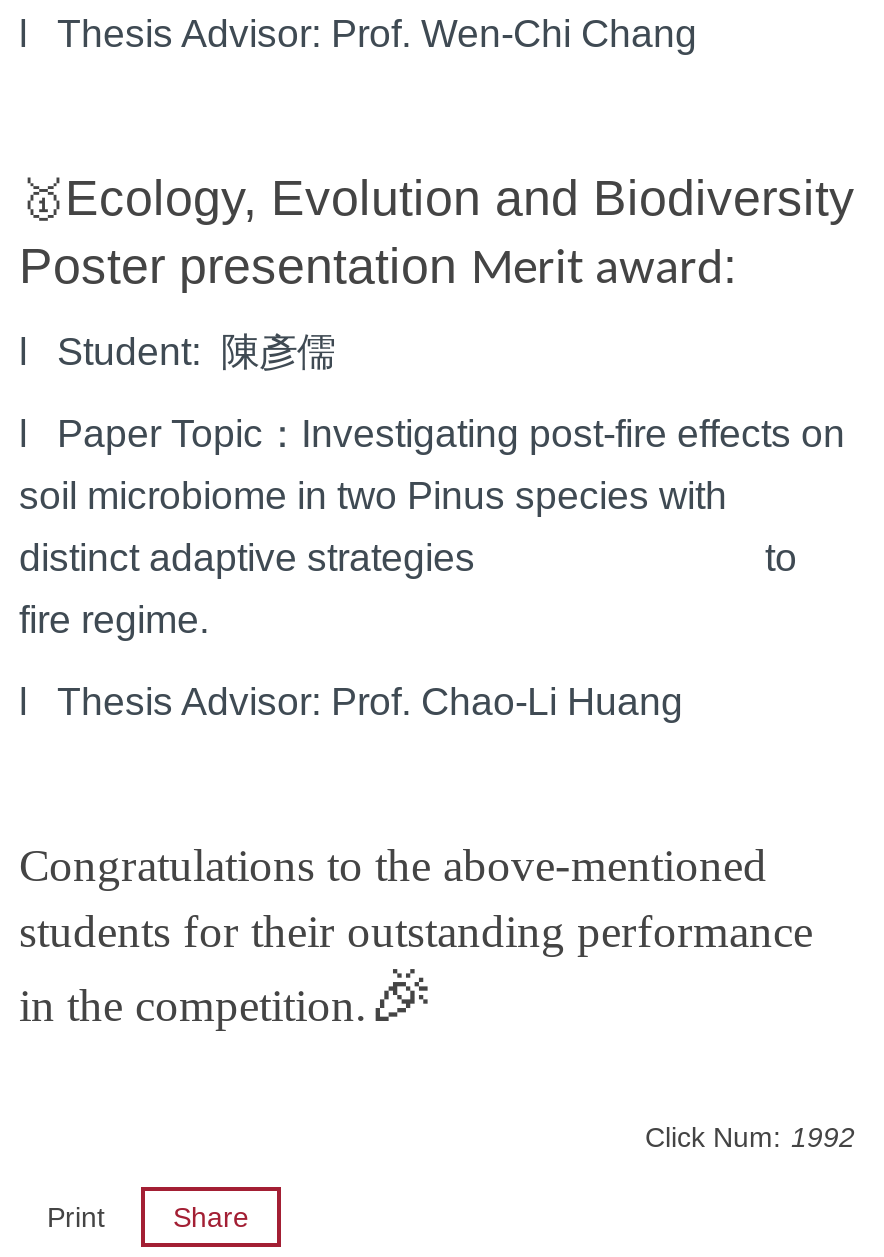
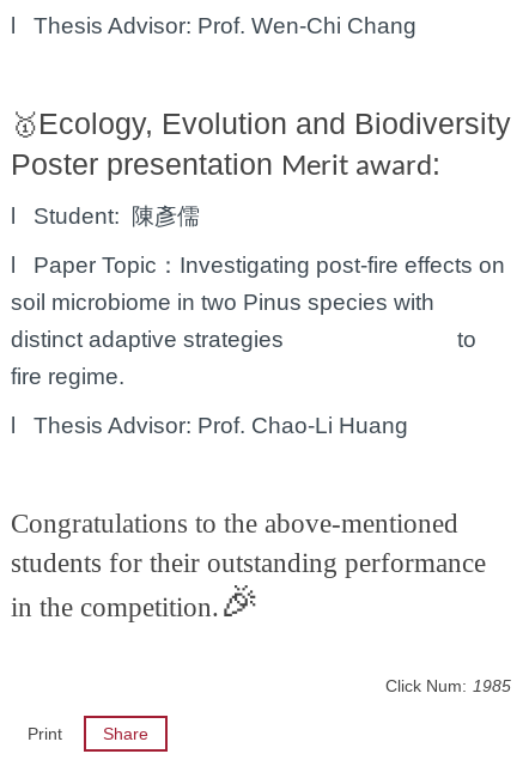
- Click Num: 1992
+ Click Num: 1985
